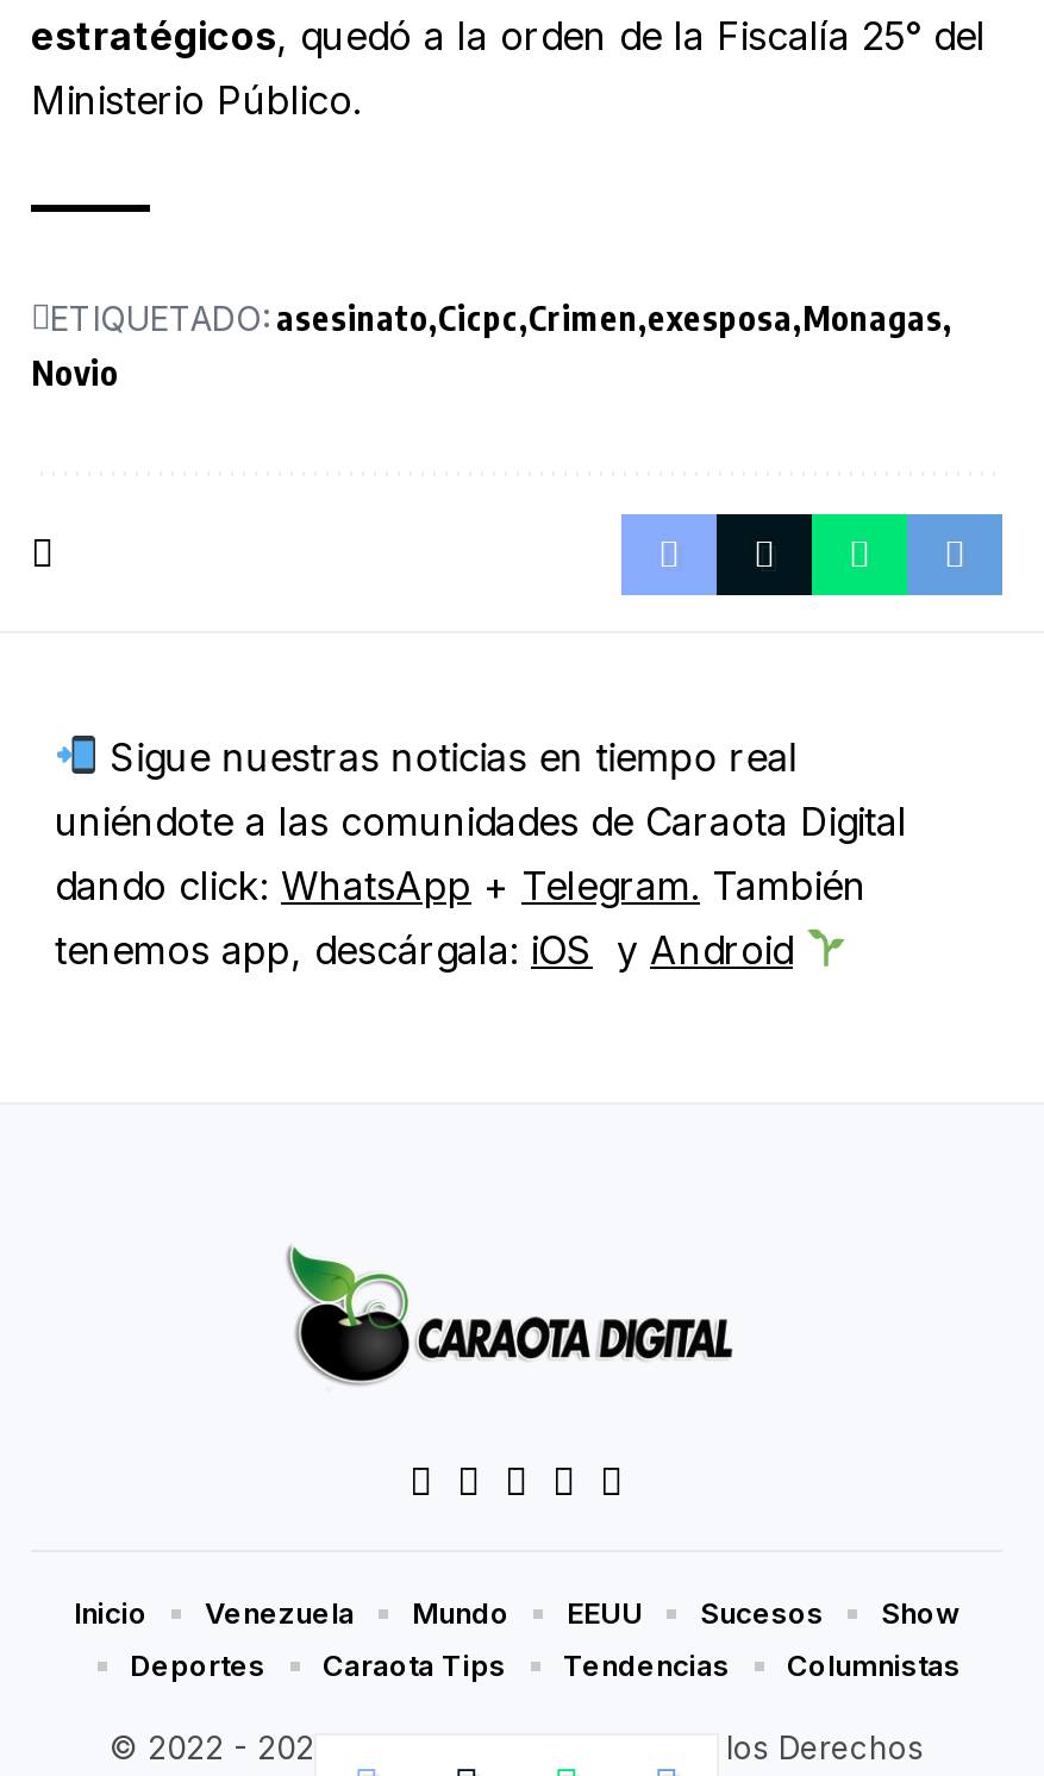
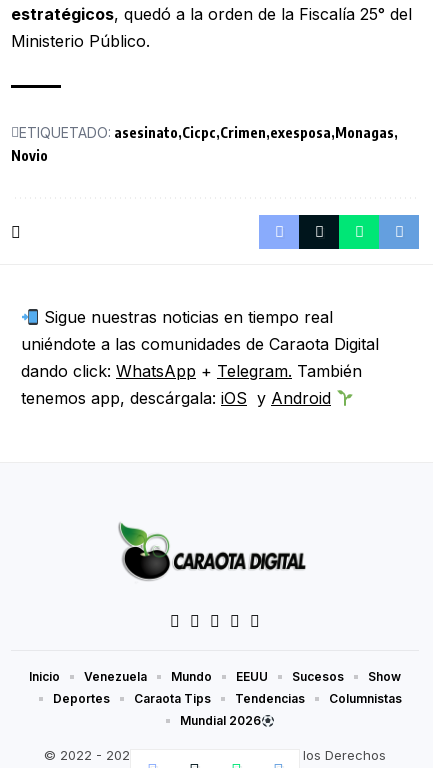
+ Mundial 2026
